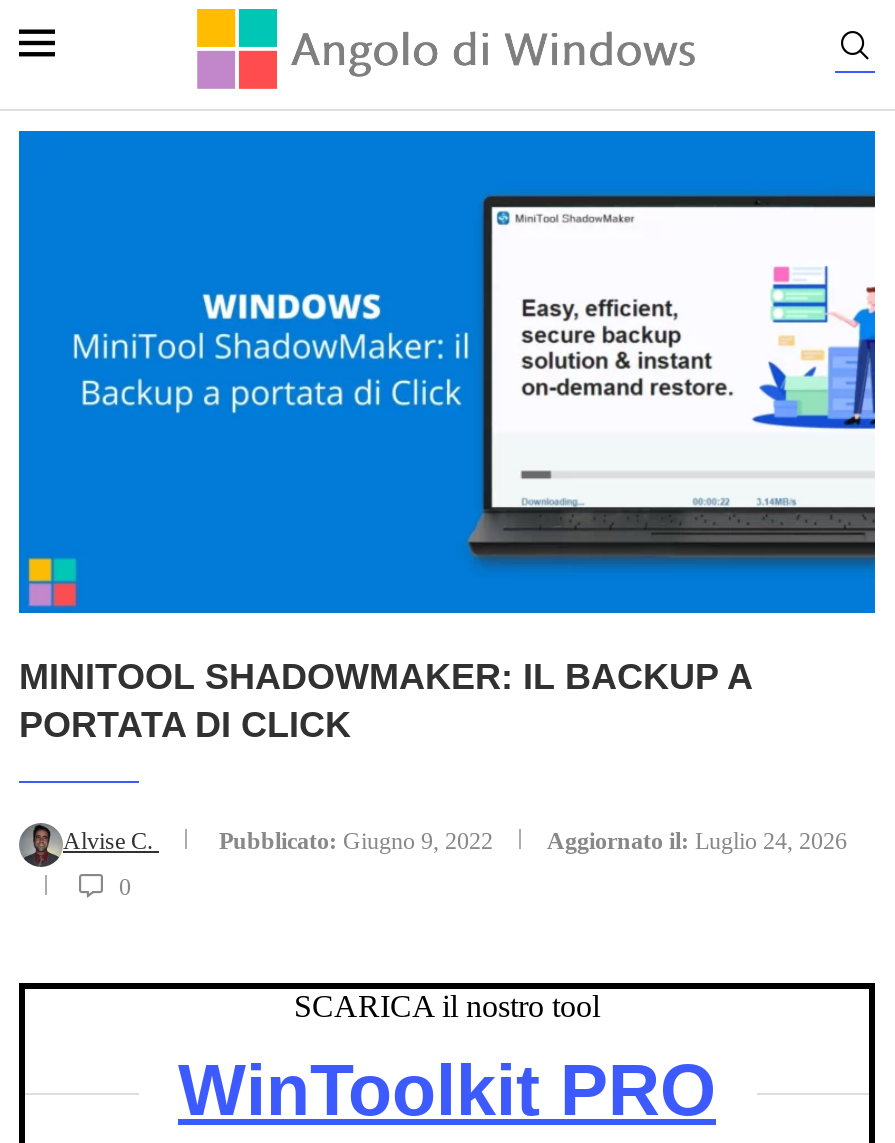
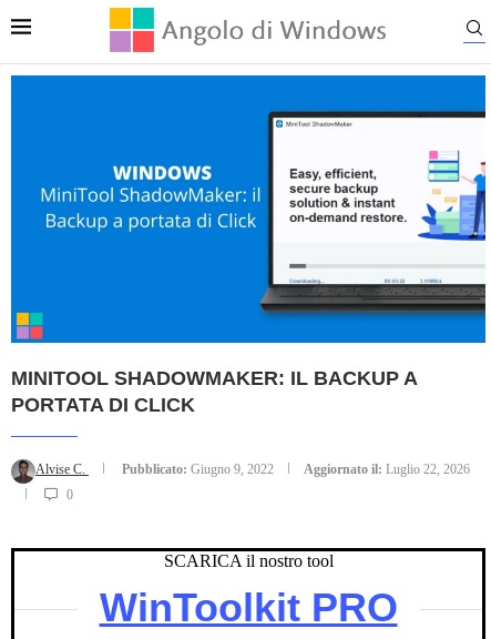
- Aggiornato il: Luglio 24, 2026
+ Aggiornato il: Luglio 22, 2026
